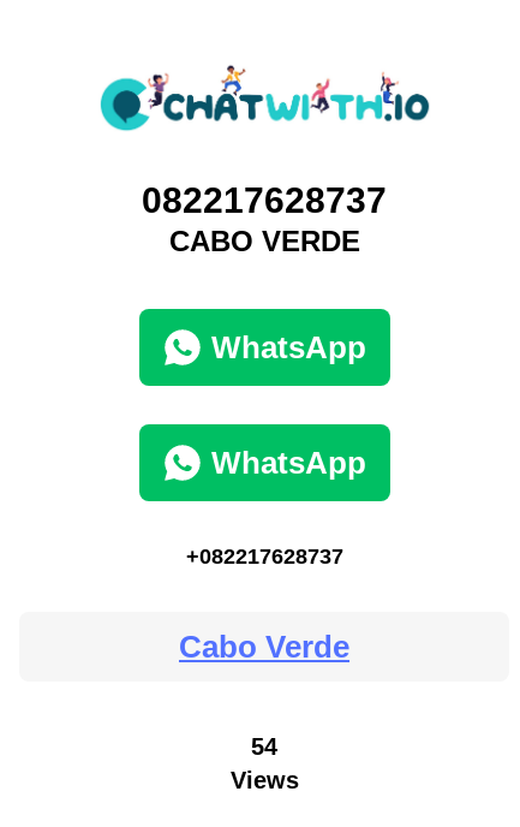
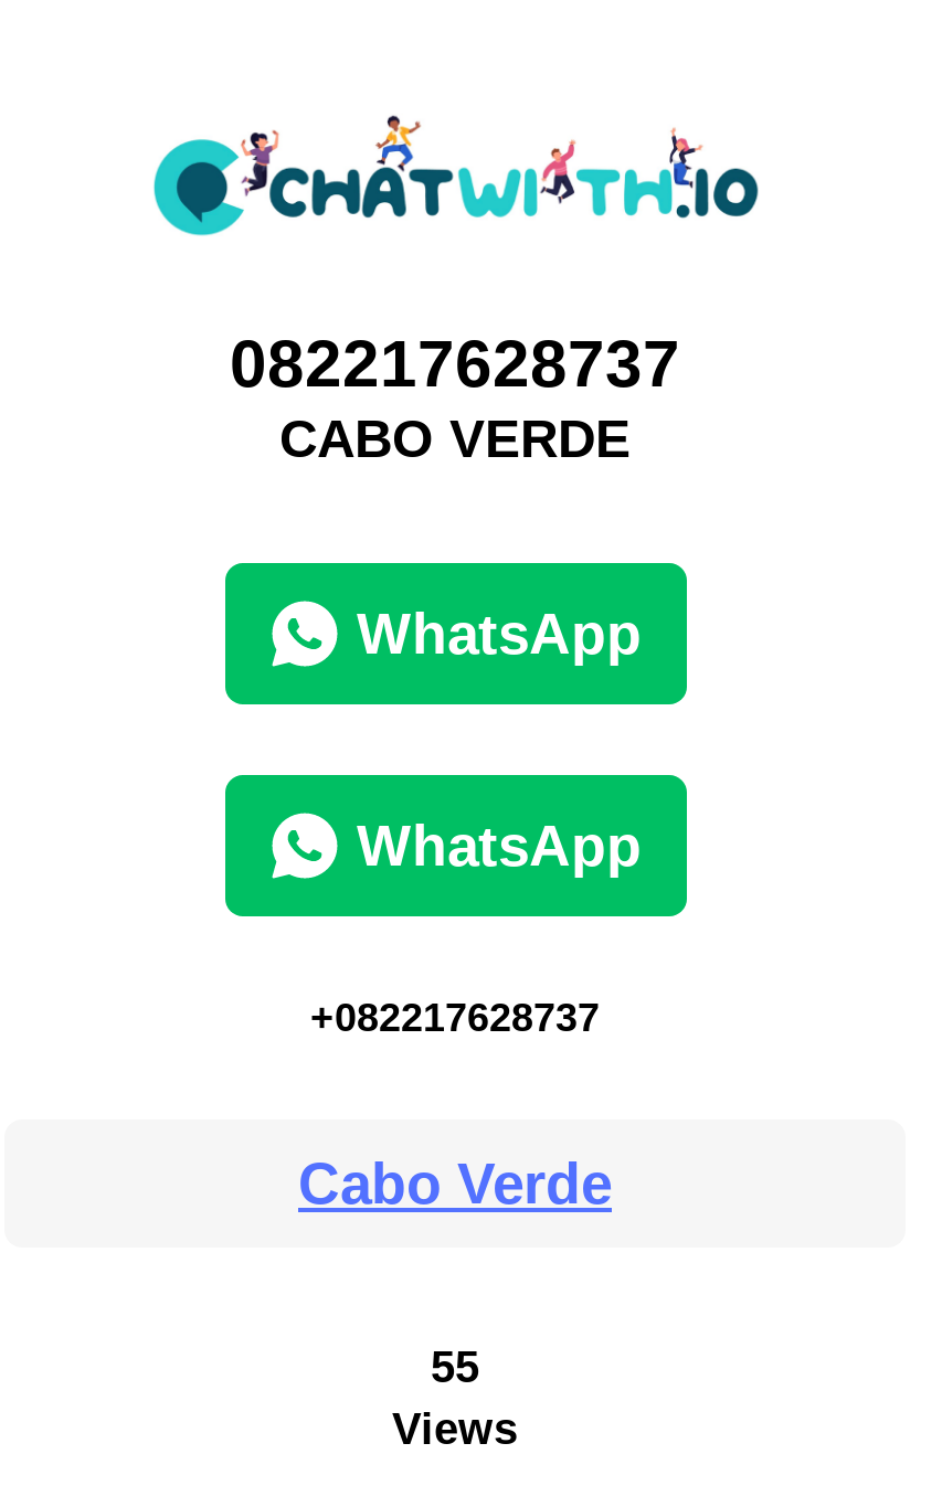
- 54
+ 55
